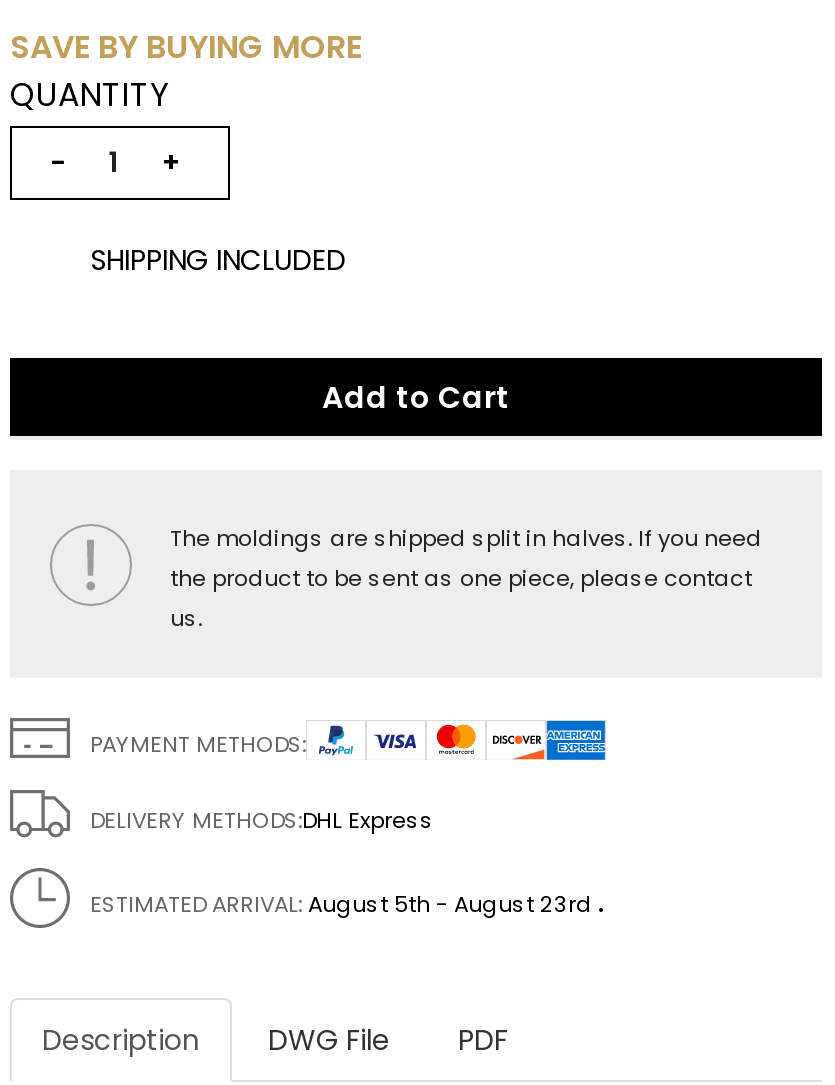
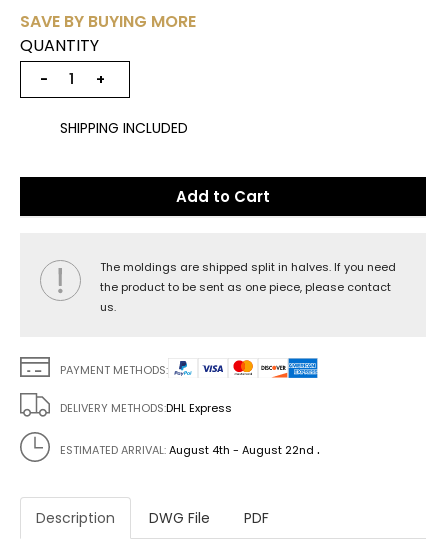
- ESTIMATED ARRIVAL:August 5th - August 23rd.
+ ESTIMATED ARRIVAL:August 4th - August 22nd.
